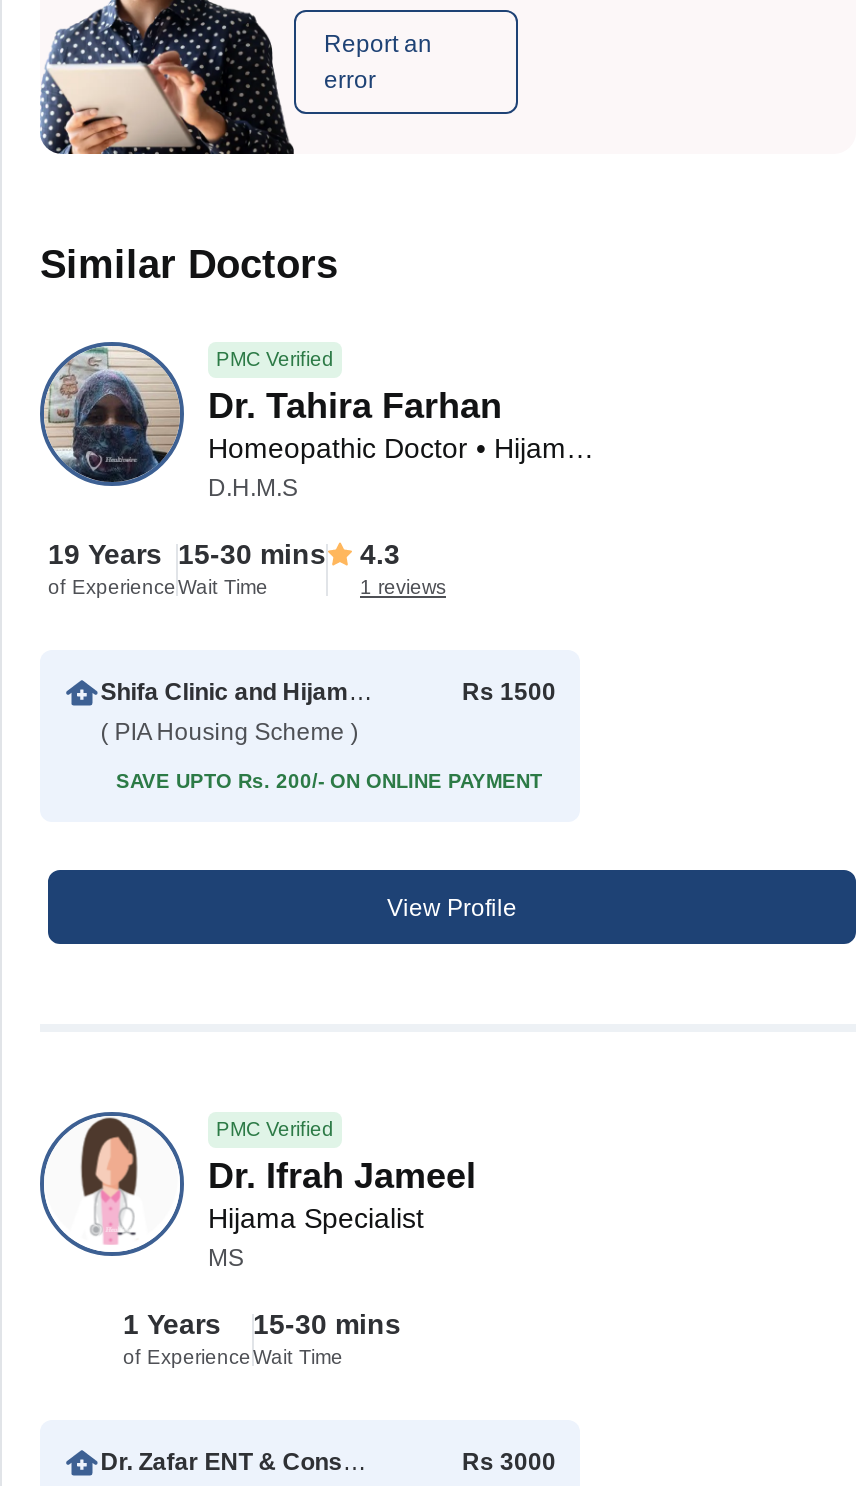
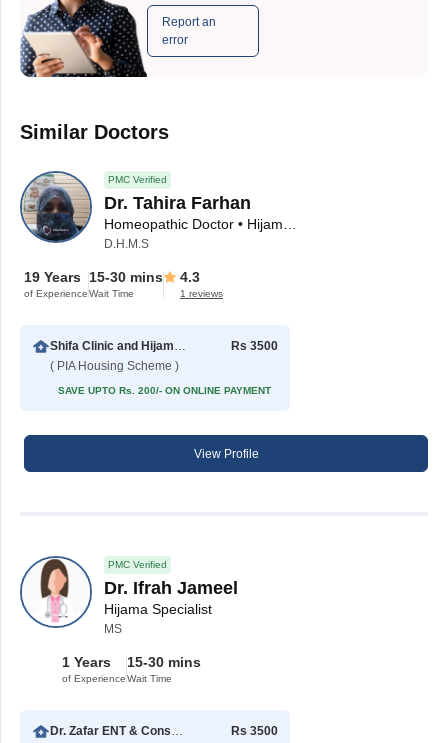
- Rs 1500
+ Rs 3500

- Rs 3000
+ Rs 3500
